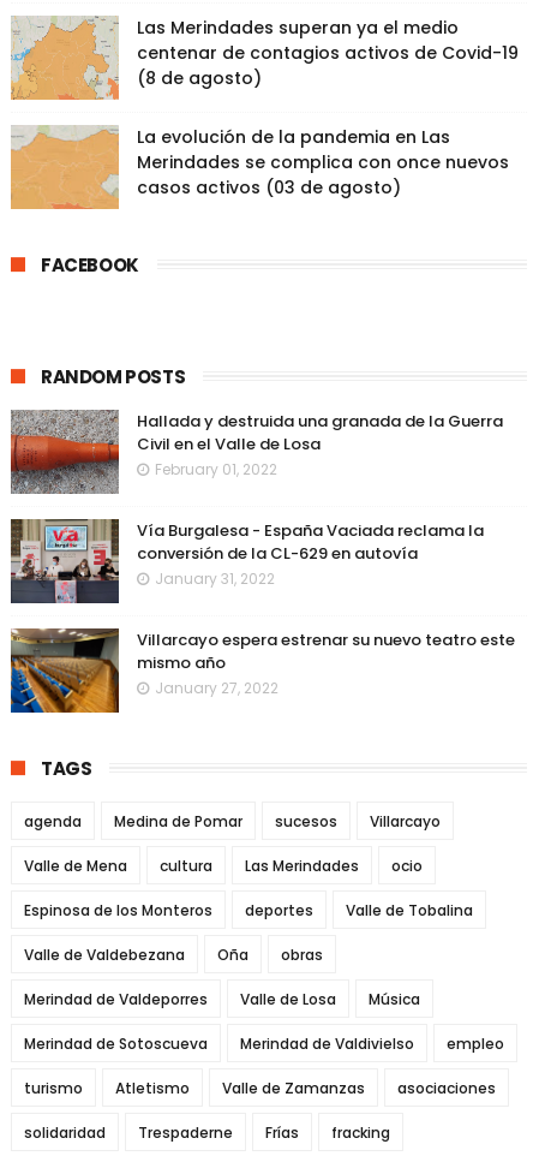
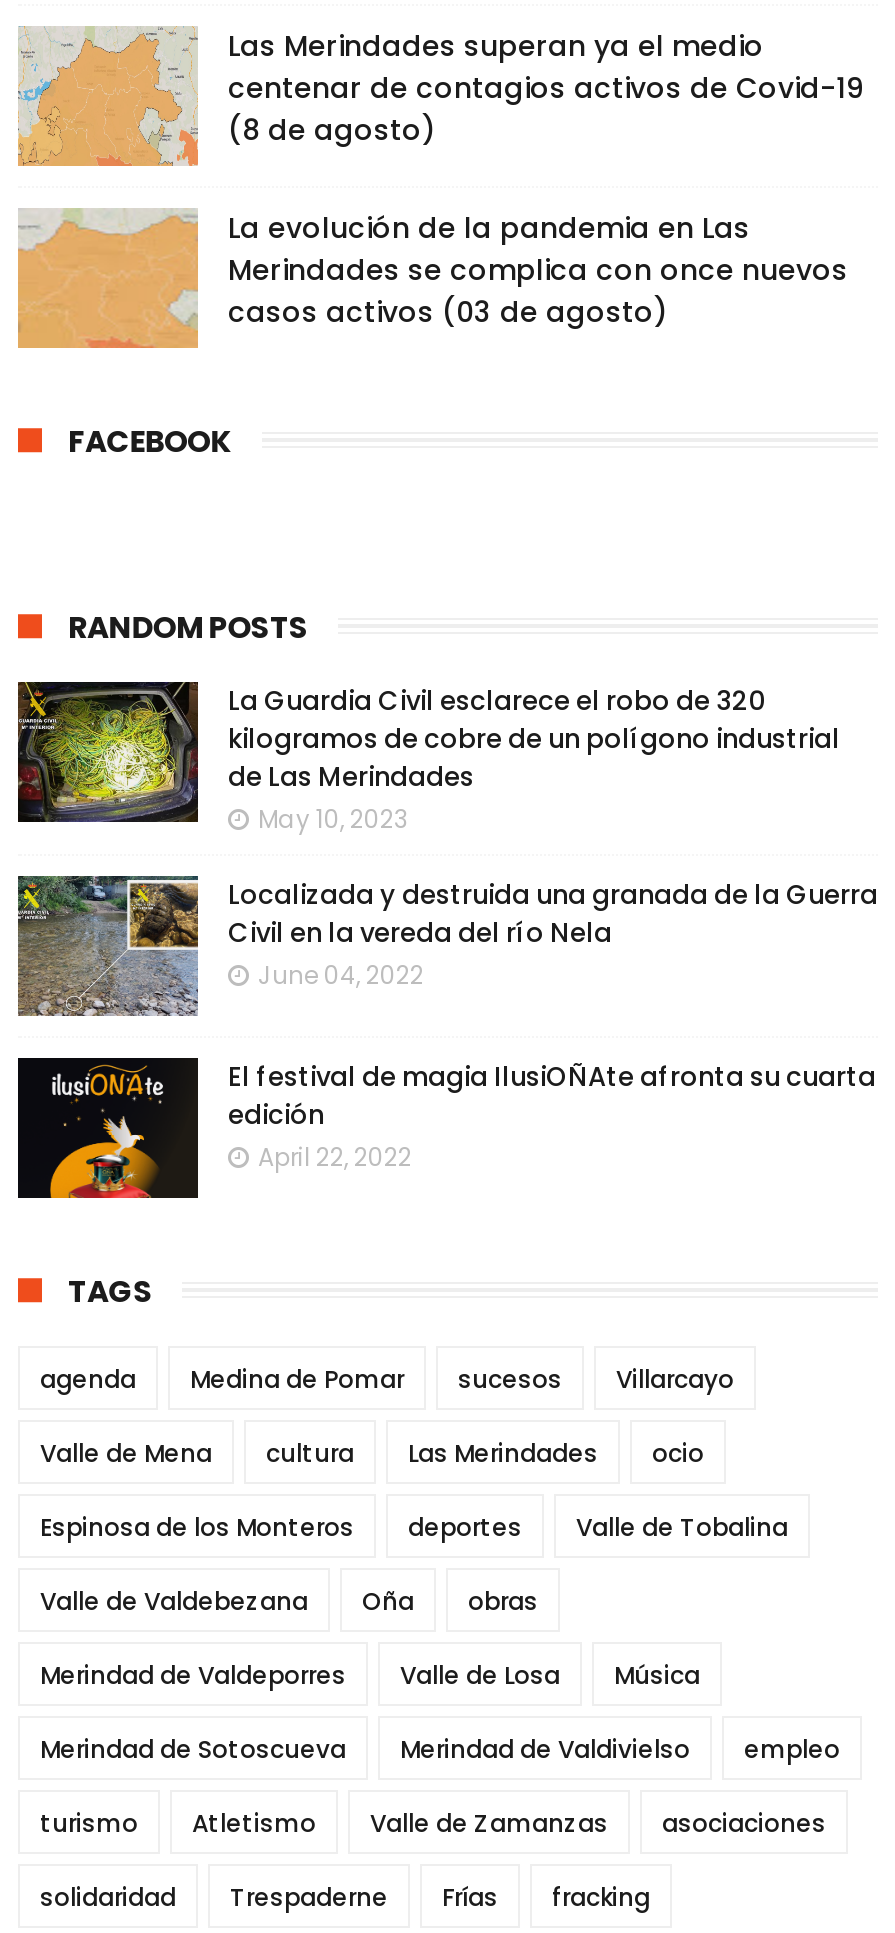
- [image]
- Hallada y destruida una granada de la Guerra
- Civil en el Valle de Losa
- February 01, 2022
+ [image]
+ La Guardia Civil esclarece el robo de 320
+ kilogramos de cobre de un polígono industrial
+ de Las Merindades
+ May 10, 2023

- [image]
- Vía Burgalesa - España Vaciada reclama la
- conversión de la CL-629 en autovía
- January 31, 2022
+ [image]
+ Localizada y destruida una granada de la Guerra
+ Civil en la vereda del río Nela
+ June 04, 2022

- [image]
- Villarcayo espera estrenar su nuevo teatro este
- mismo año
- January 27, 2022
+ [image]
+ El festival de magia IlusiOÑAte afronta su cuarta
+ edición
+ April 22, 2022
